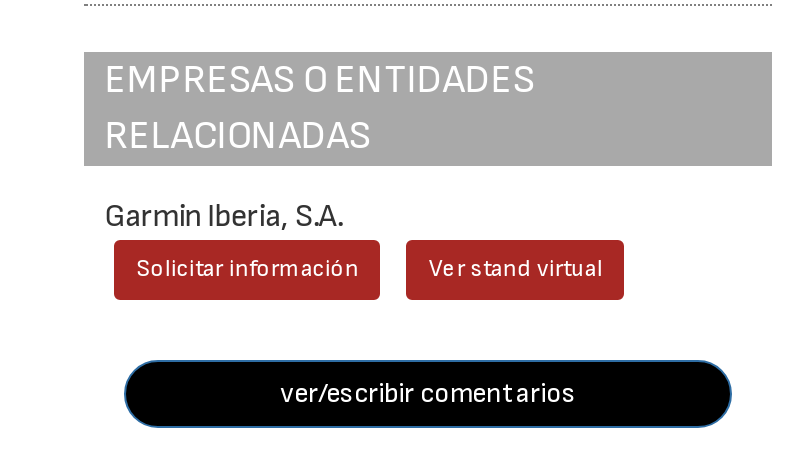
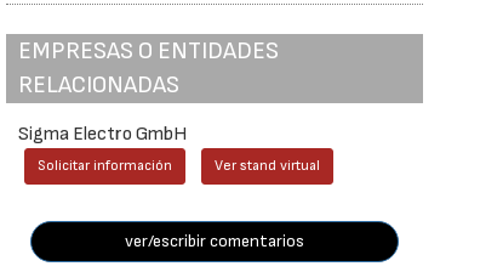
- Garmin Iberia, S.A.
+ Sigma Electro GmbH
